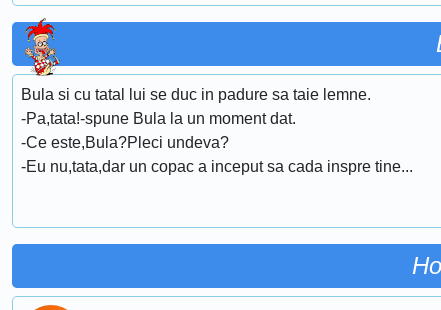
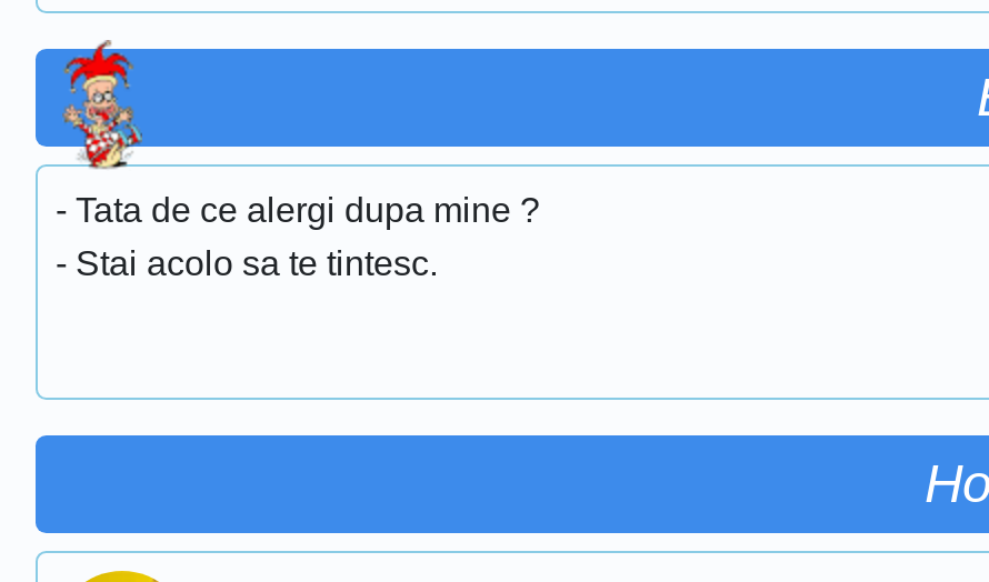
- Bula si cu tatal lui se duc in padure sa taie lemne.
- -Pa,tata!-spune Bula la un moment dat.
- -Ce este,Bula?Pleci undeva?
- -Eu nu,tata,dar un copac a inceput sa cada inspre tine...
+ - Tata de ce alergi dupa mine ?
+ - Stai acolo sa te tintesc.
